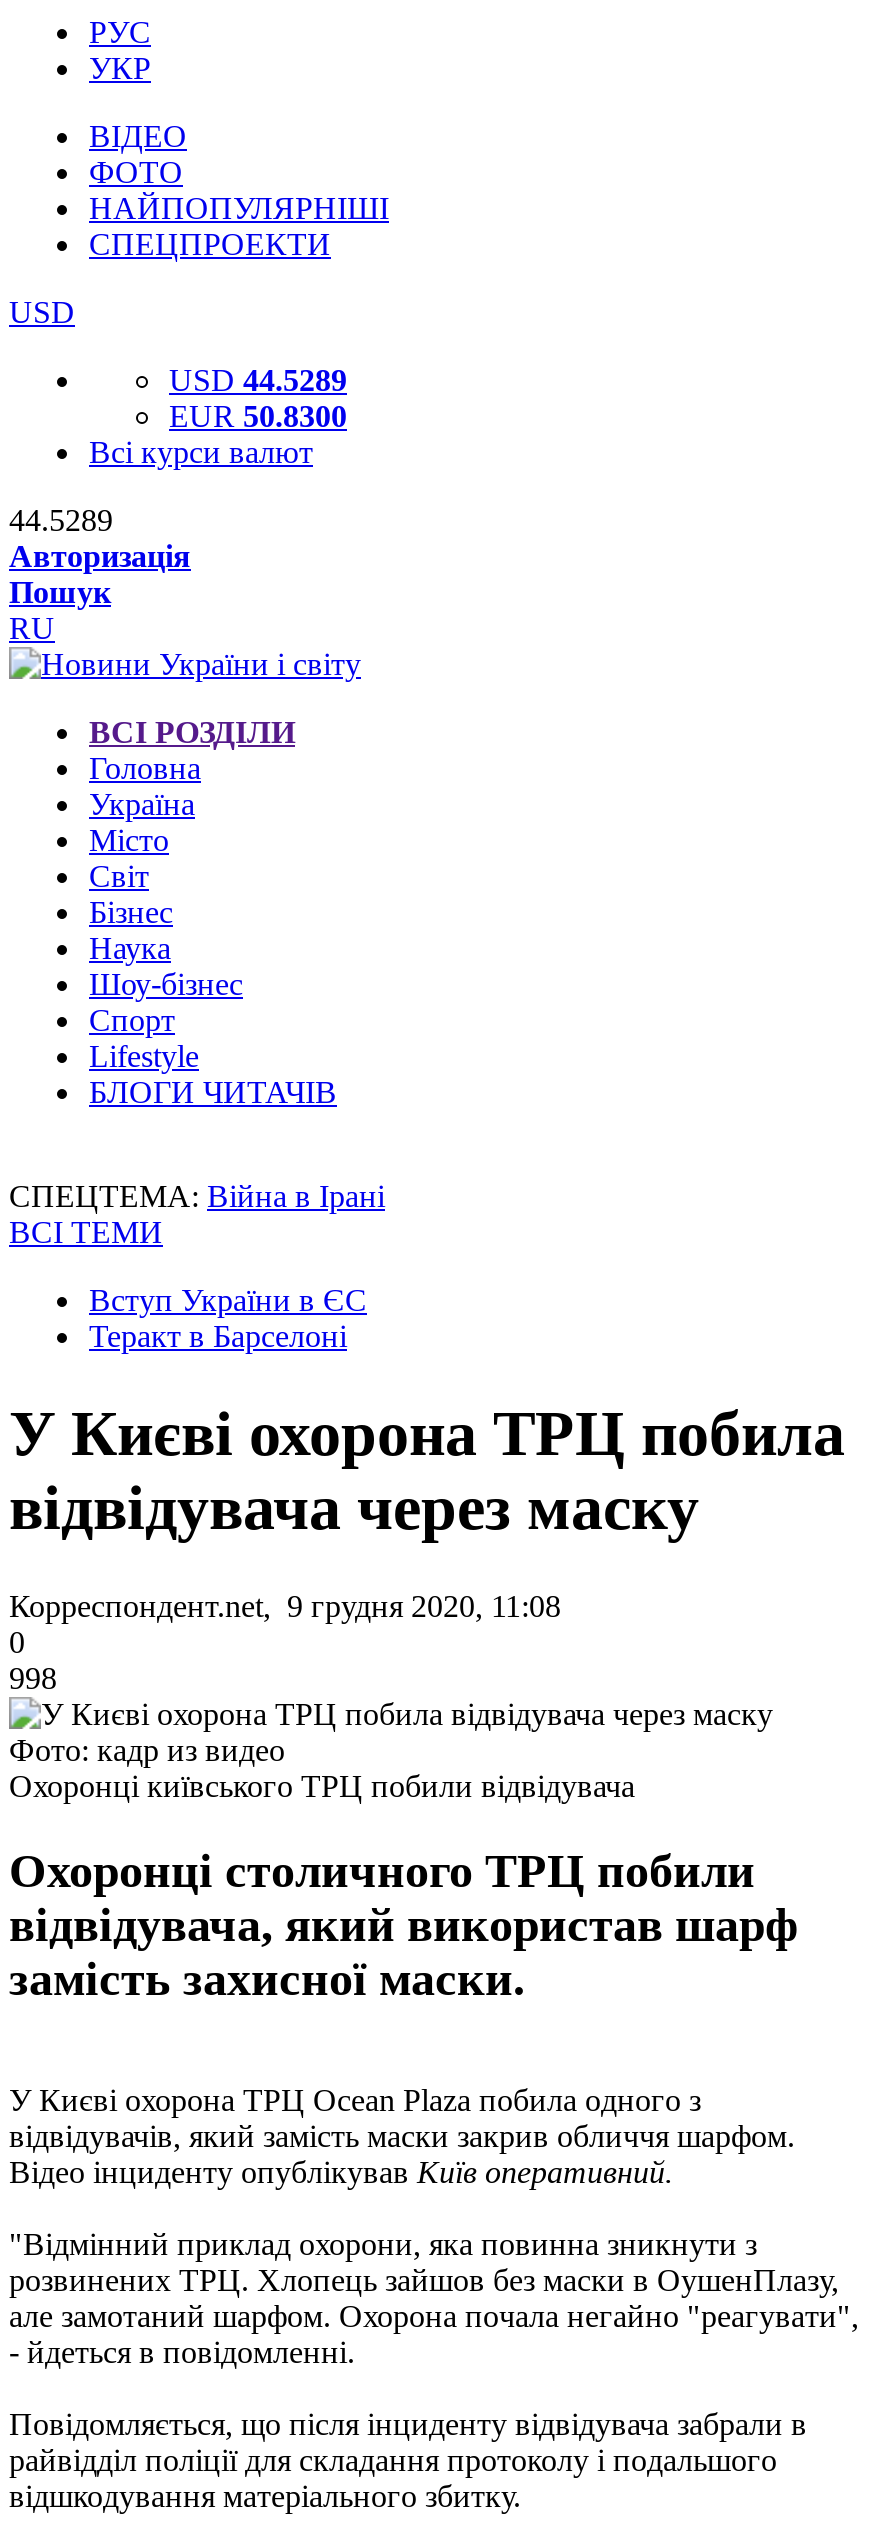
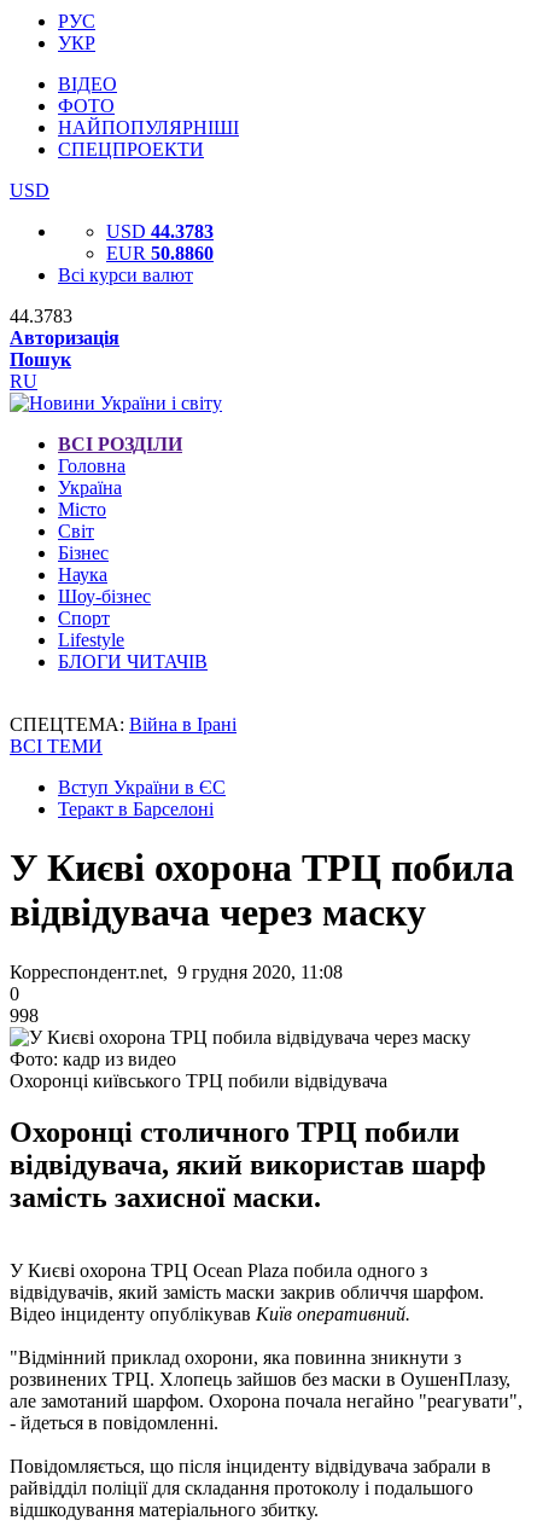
- USD 44.5289
+ USD 44.3783

- EUR 50.8300
+ EUR 50.8860

- 44.5289
+ 44.3783
